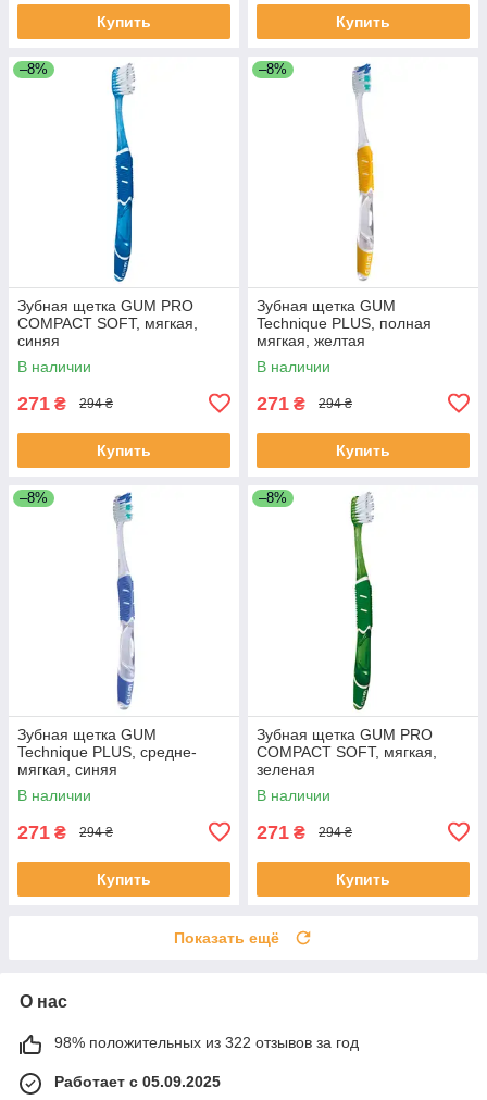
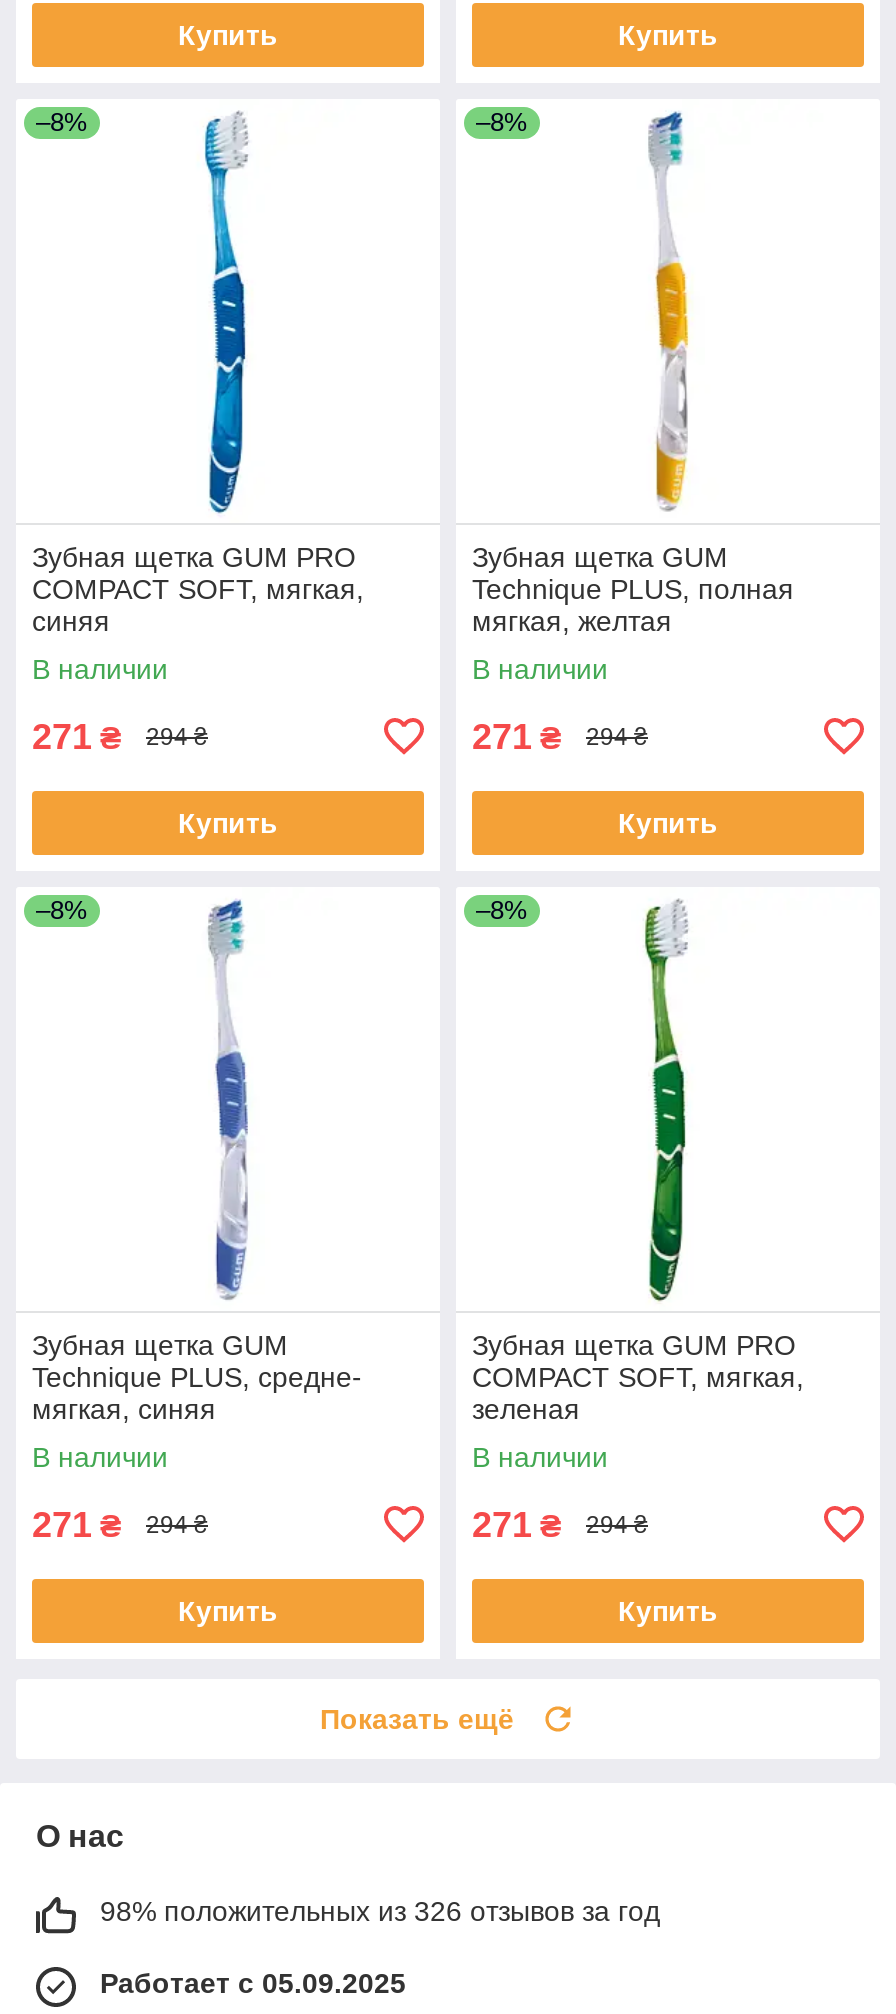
- 98% положительных из 322 отзывов за год
+ 98% положительных из 326 отзывов за год
